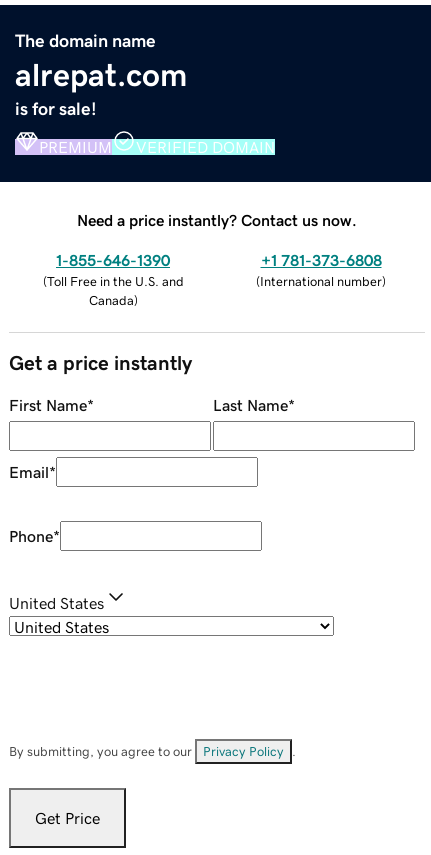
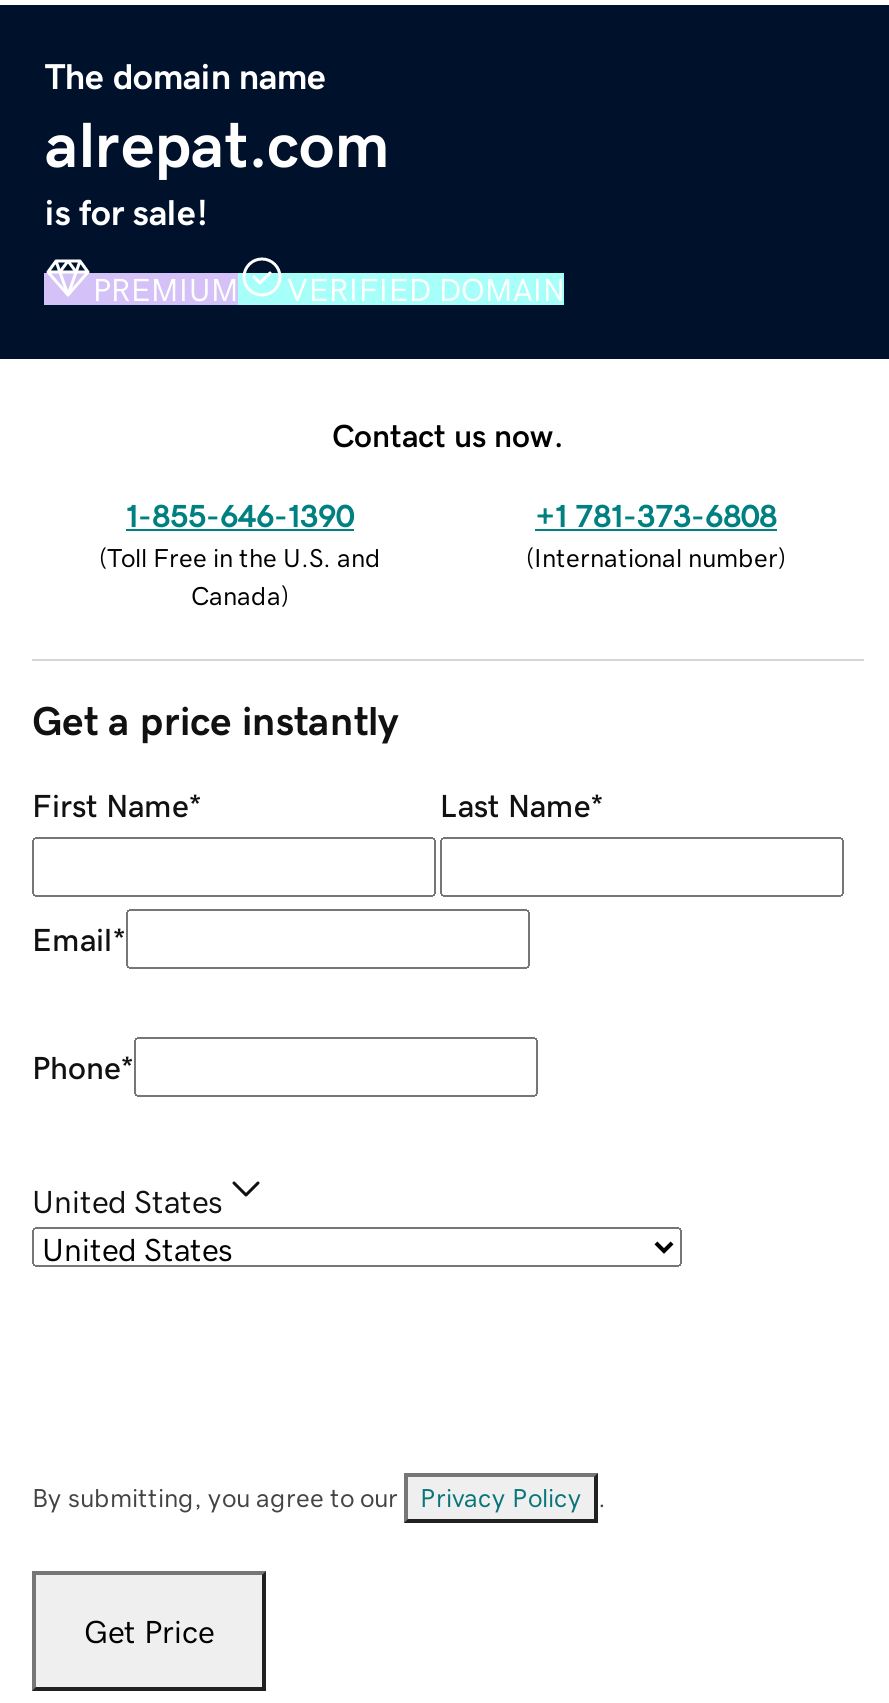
- Need a price instantly? Contact us now.
+ Contact us now.
